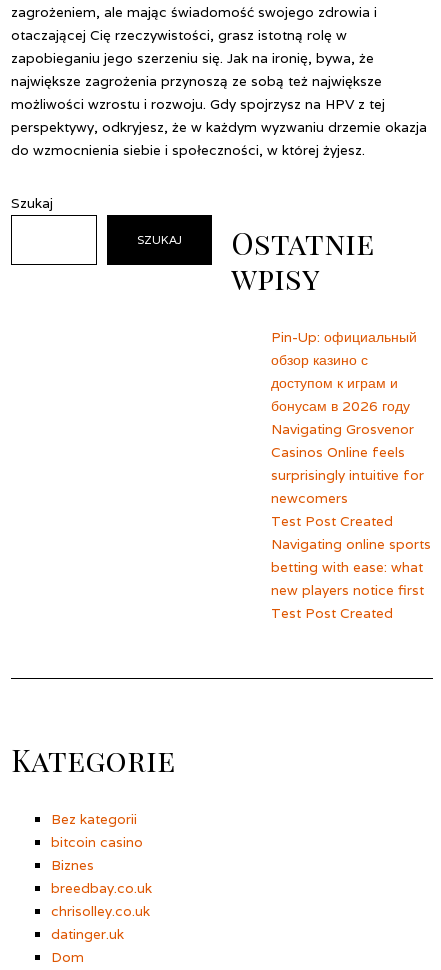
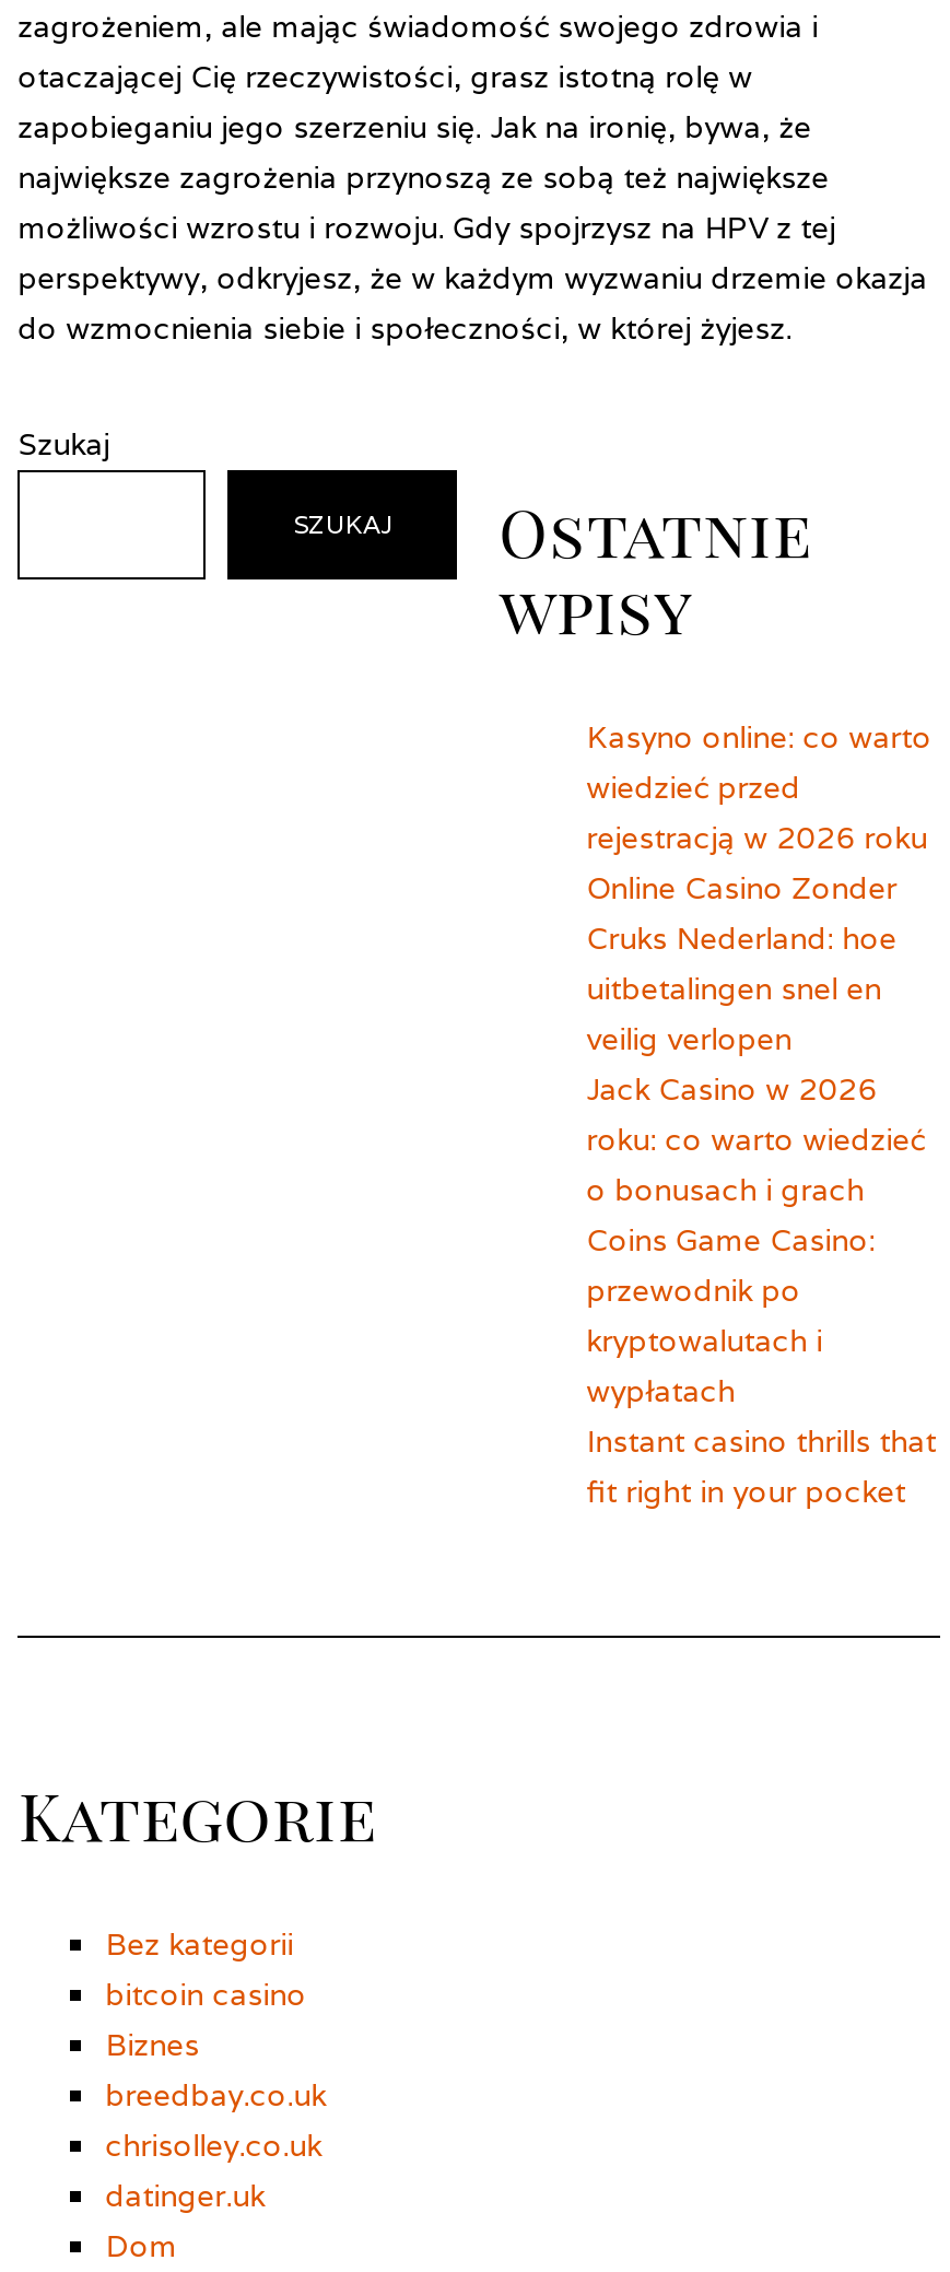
- Pin-Up: официальный
- обзор казино с
- доступом к играм и
- бонусам в 2026 году
- Navigating Grosvenor
- Casinos Online feels
- surprisingly intuitive for
- newcomers
- Test Post Created
- Navigating online sports
- betting with ease: what
- new players notice first
- Test Post Created
+ Kasyno online: co warto
+ wiedzieć przed
+ rejestracją w 2026 roku
+ Online Casino Zonder
+ Cruks Nederland: hoe
+ uitbetalingen snel en
+ veilig verlopen
+ Jack Casino w 2026
+ roku: co warto wiedzieć
+ o bonusach i grach
+ Coins Game Casino:
+ przewodnik po
+ kryptowalutach i
+ wypłatach
+ Instant casino thrills that
+ fit right in your pocket
